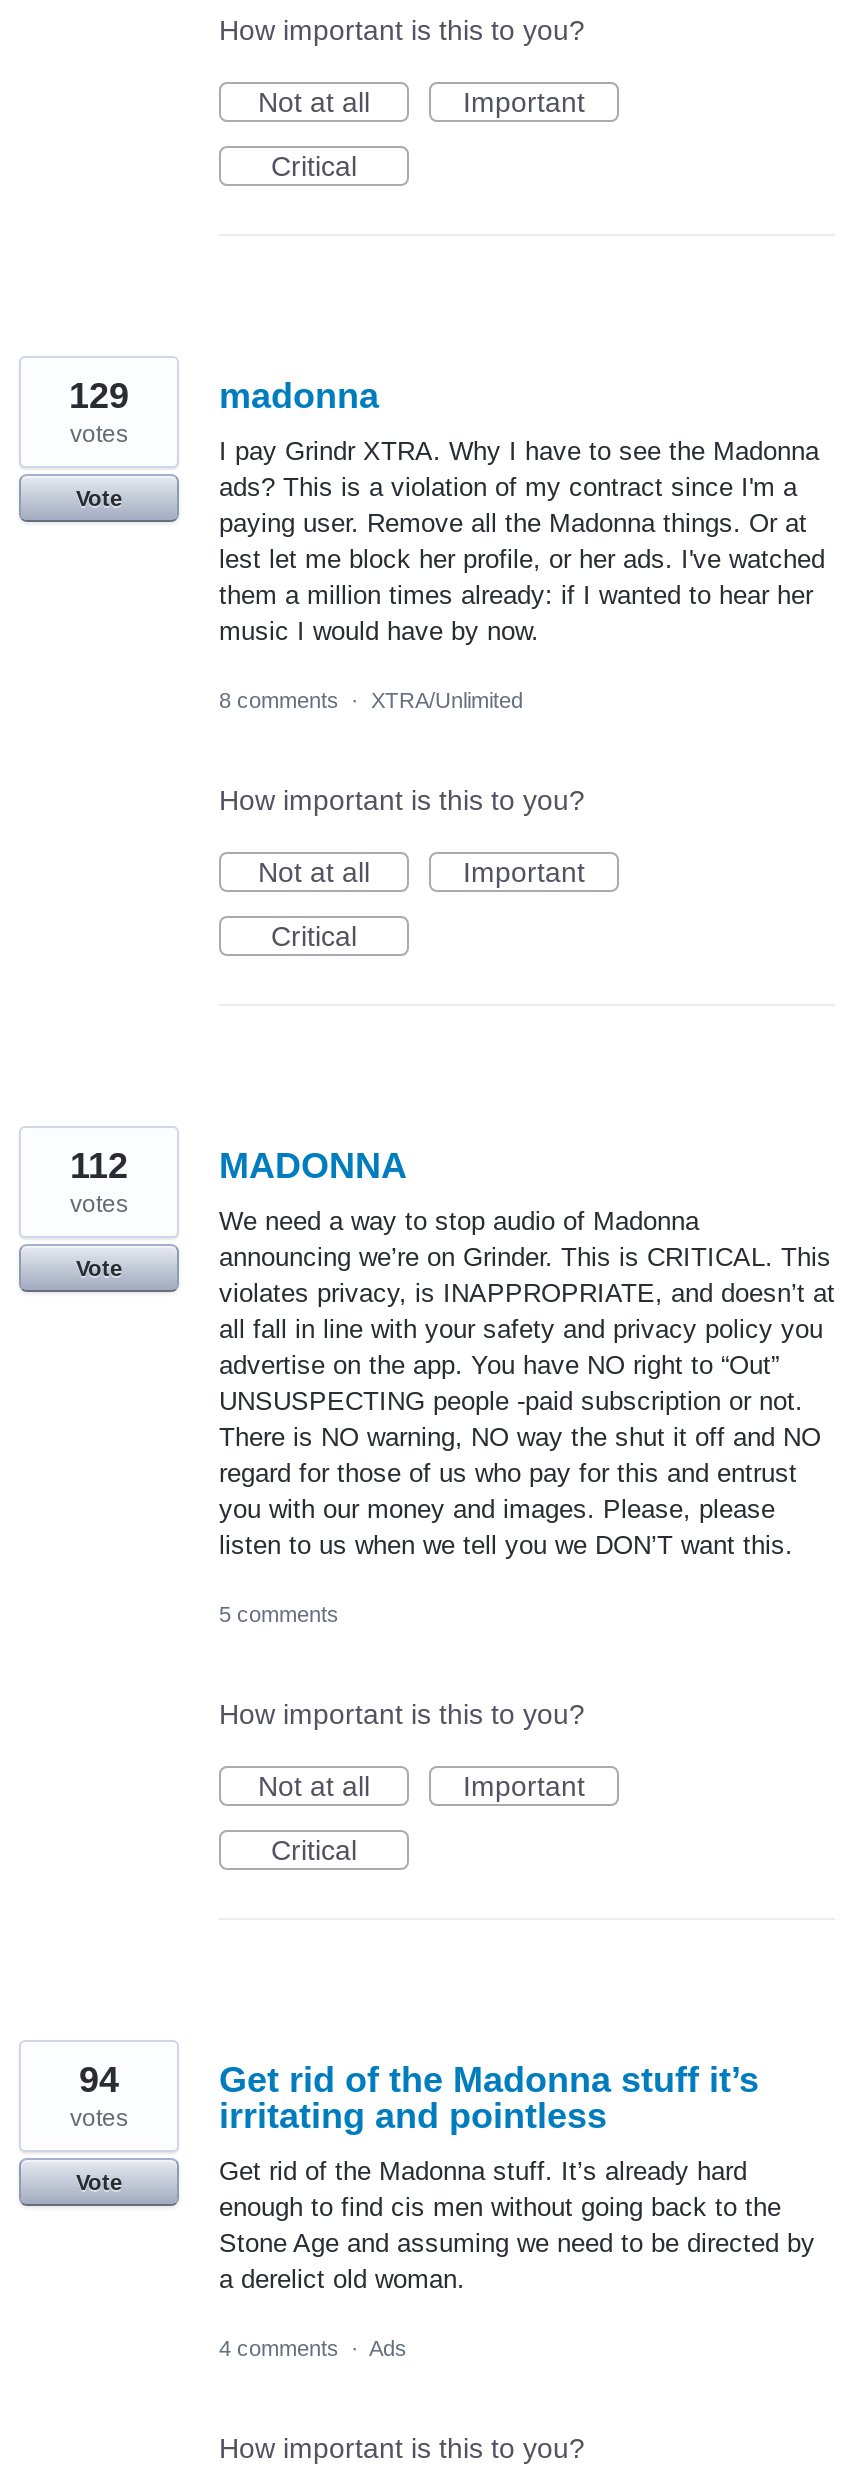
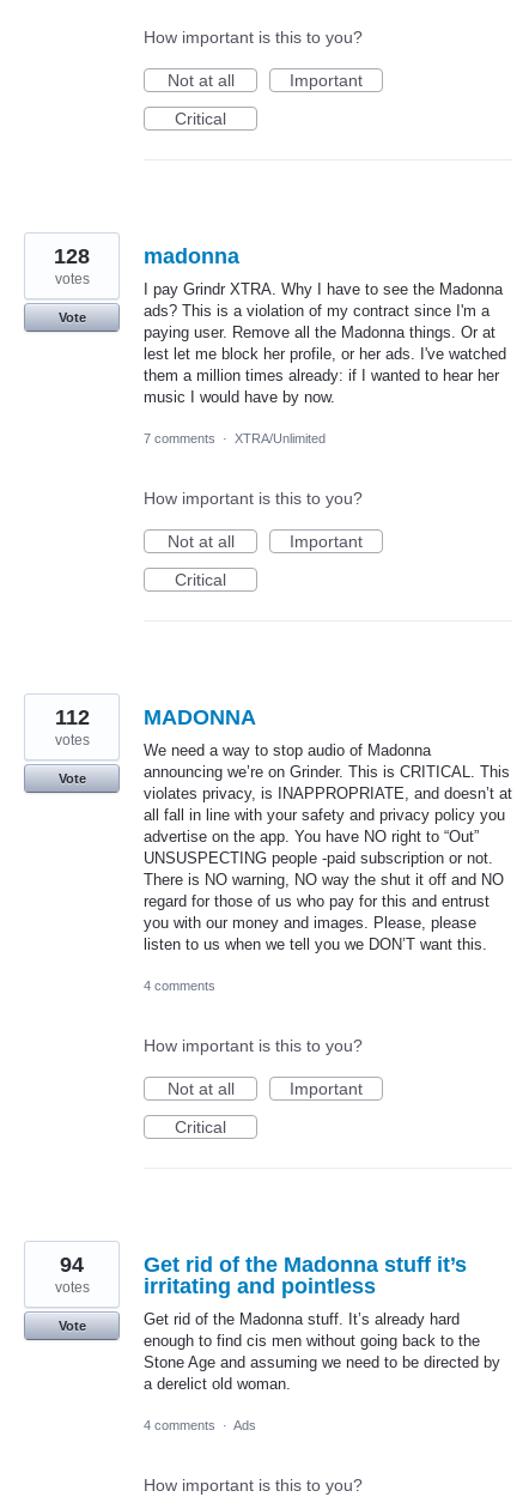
- 129
+ 128

- 8 comments · XTRA/Unlimited
+ 7 comments · XTRA/Unlimited

- 5 comments
+ 4 comments
